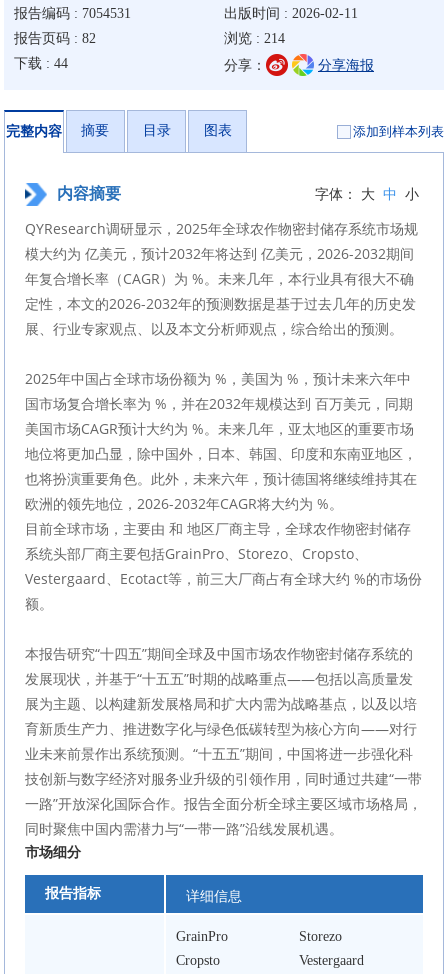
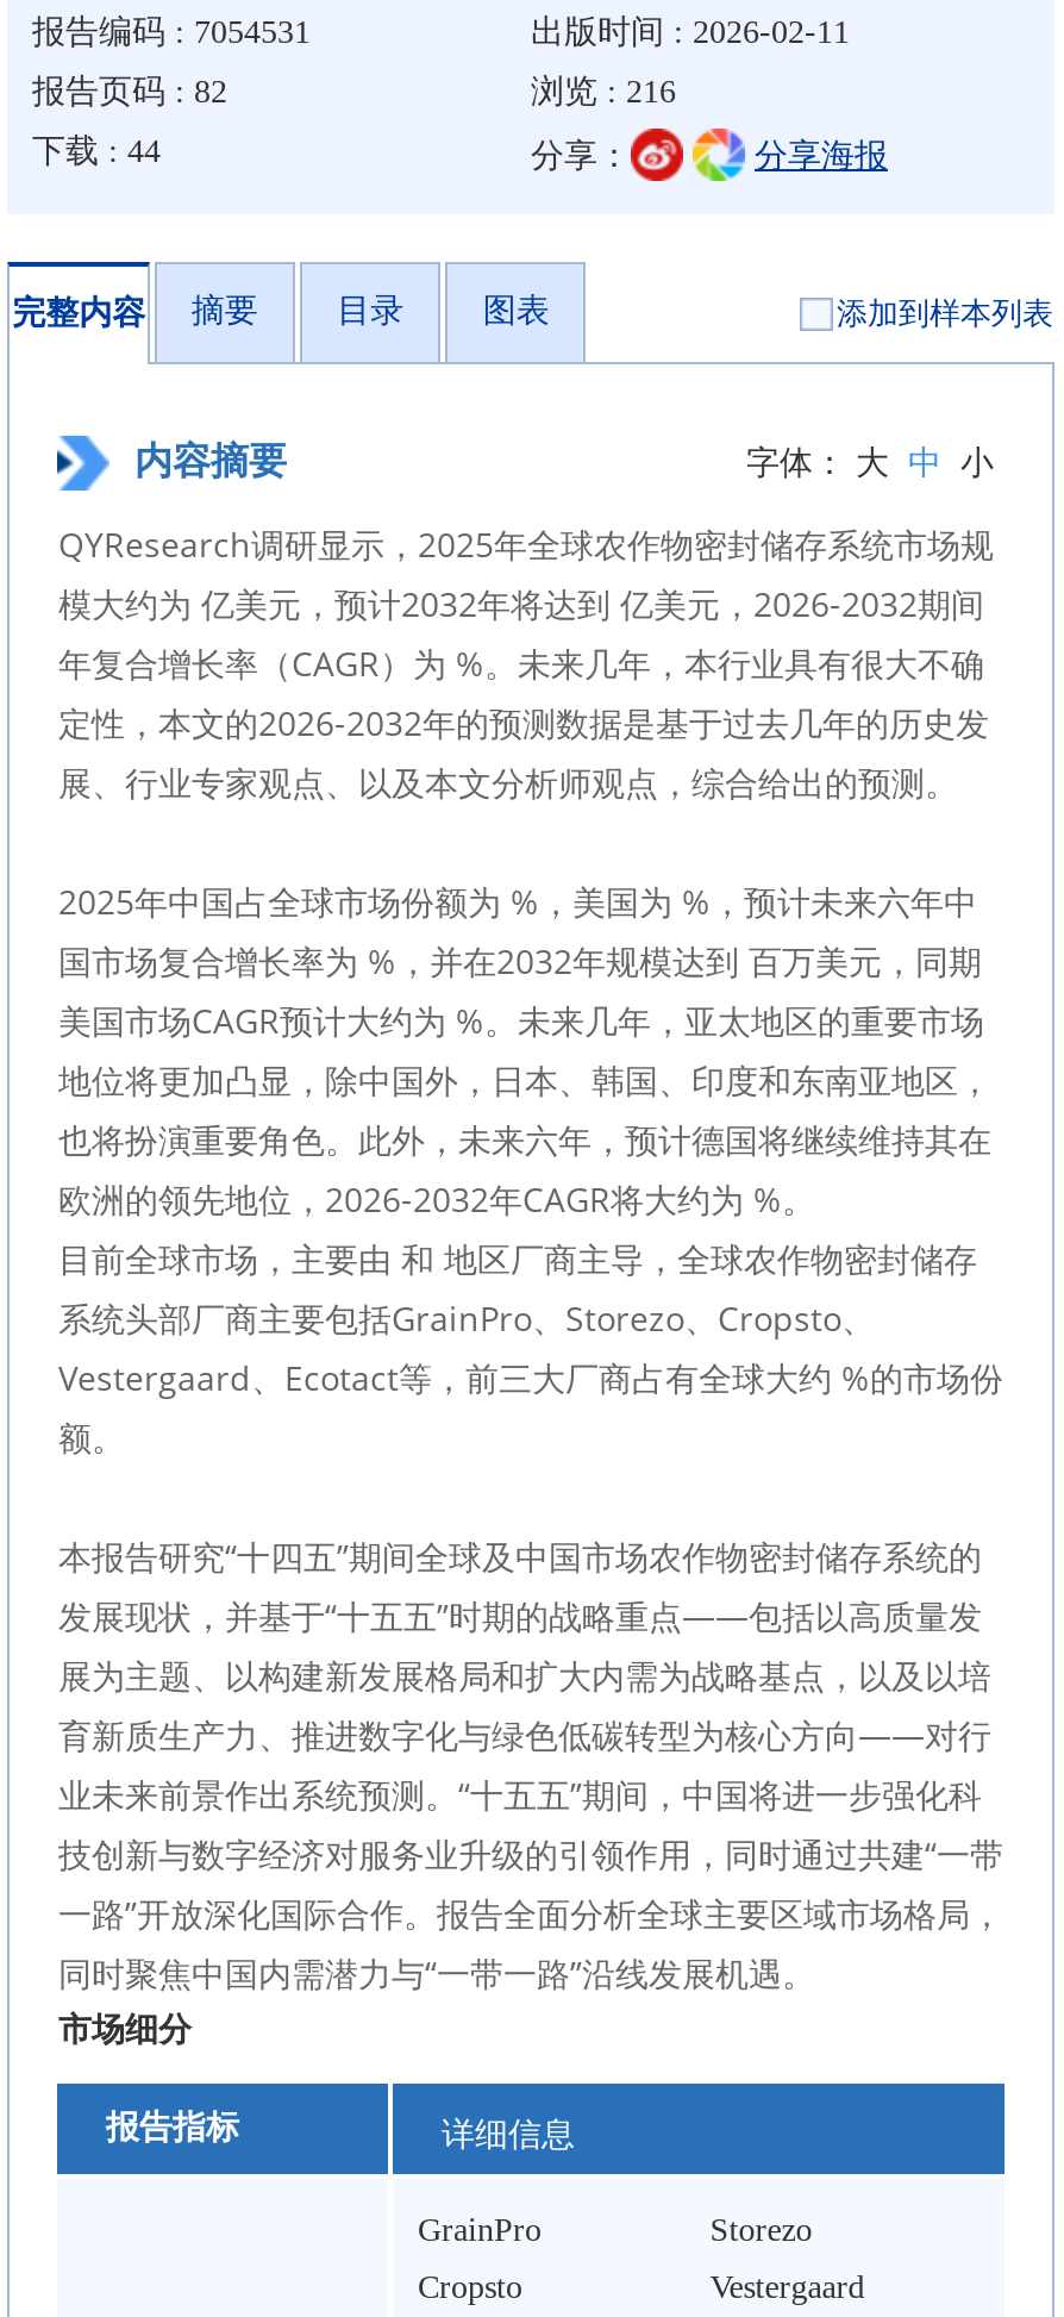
- 浏览 : 214
+ 浏览 : 216
